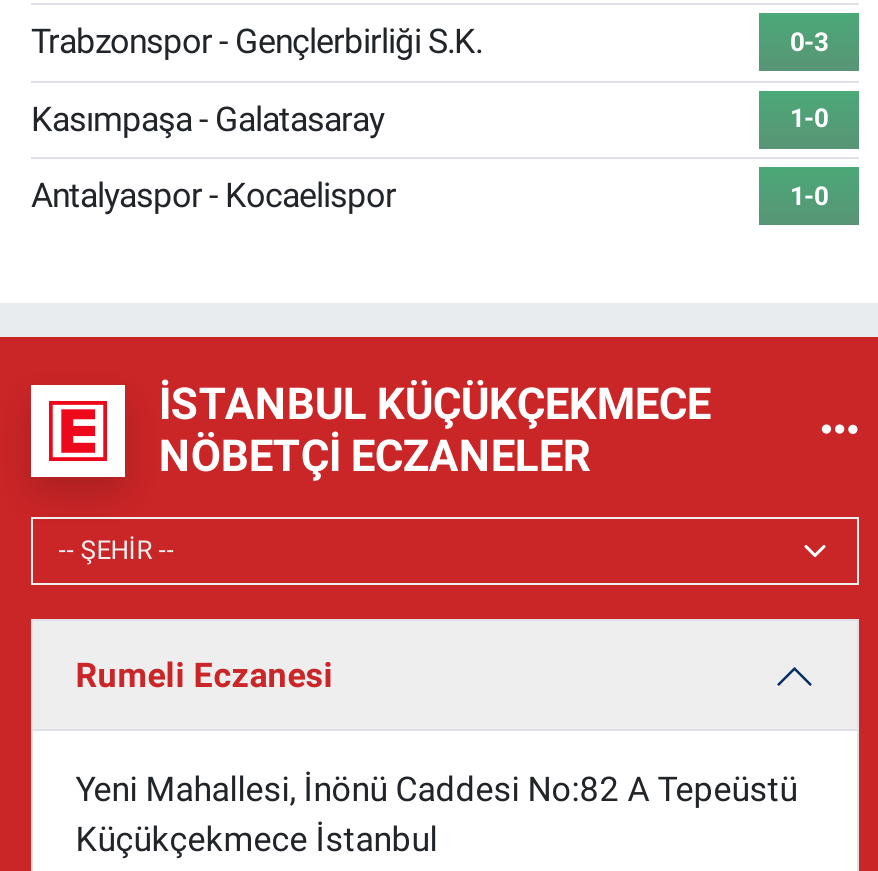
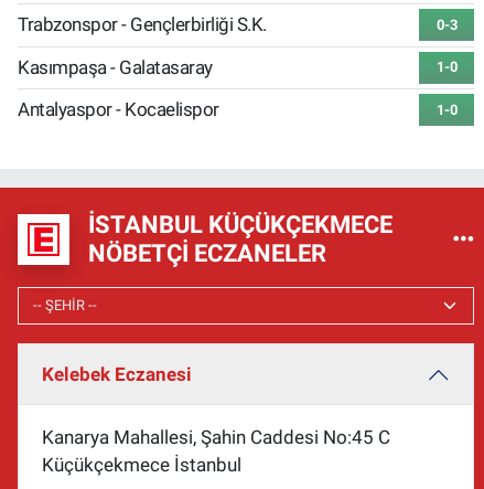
- Rumeli Eczanesi
+ Kelebek Eczanesi

- Yeni Mahallesi, İnönü Caddesi No:82 A Tepeüstü
+ Kanarya Mahallesi, Şahin Caddesi No:45 C
